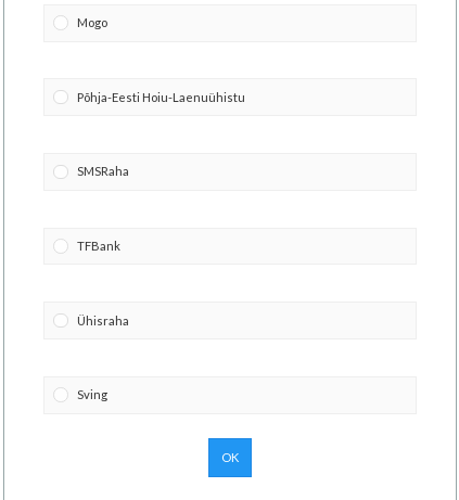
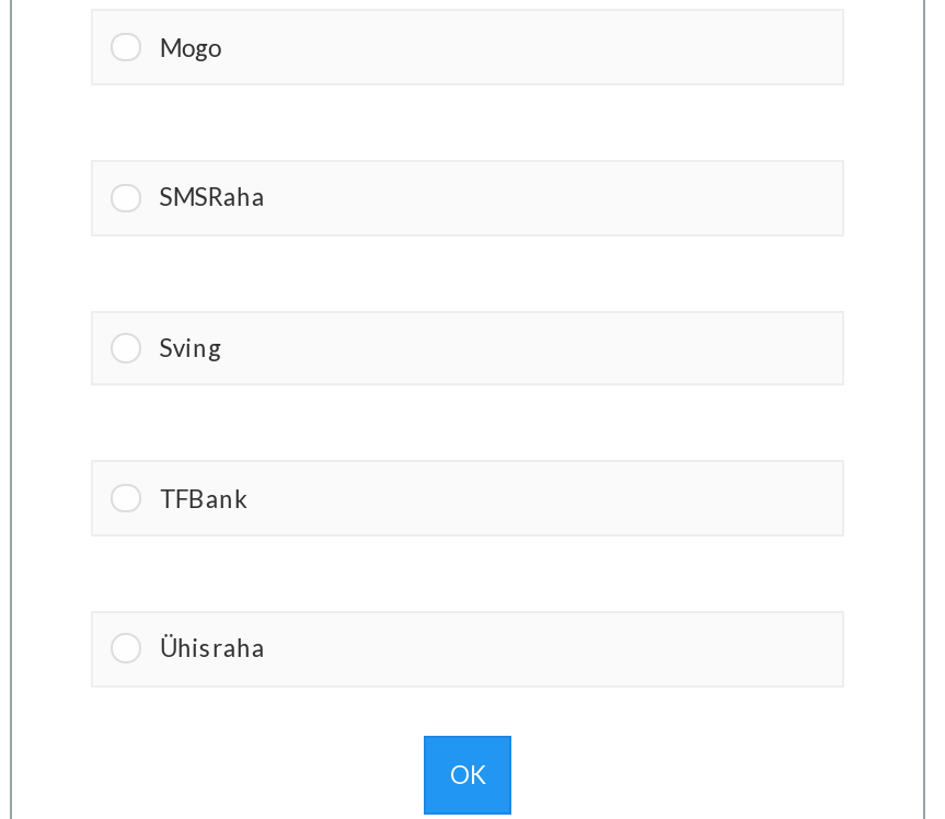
- Põhja-Eesti Hoiu-Laenuühistu

moved up: Sving
